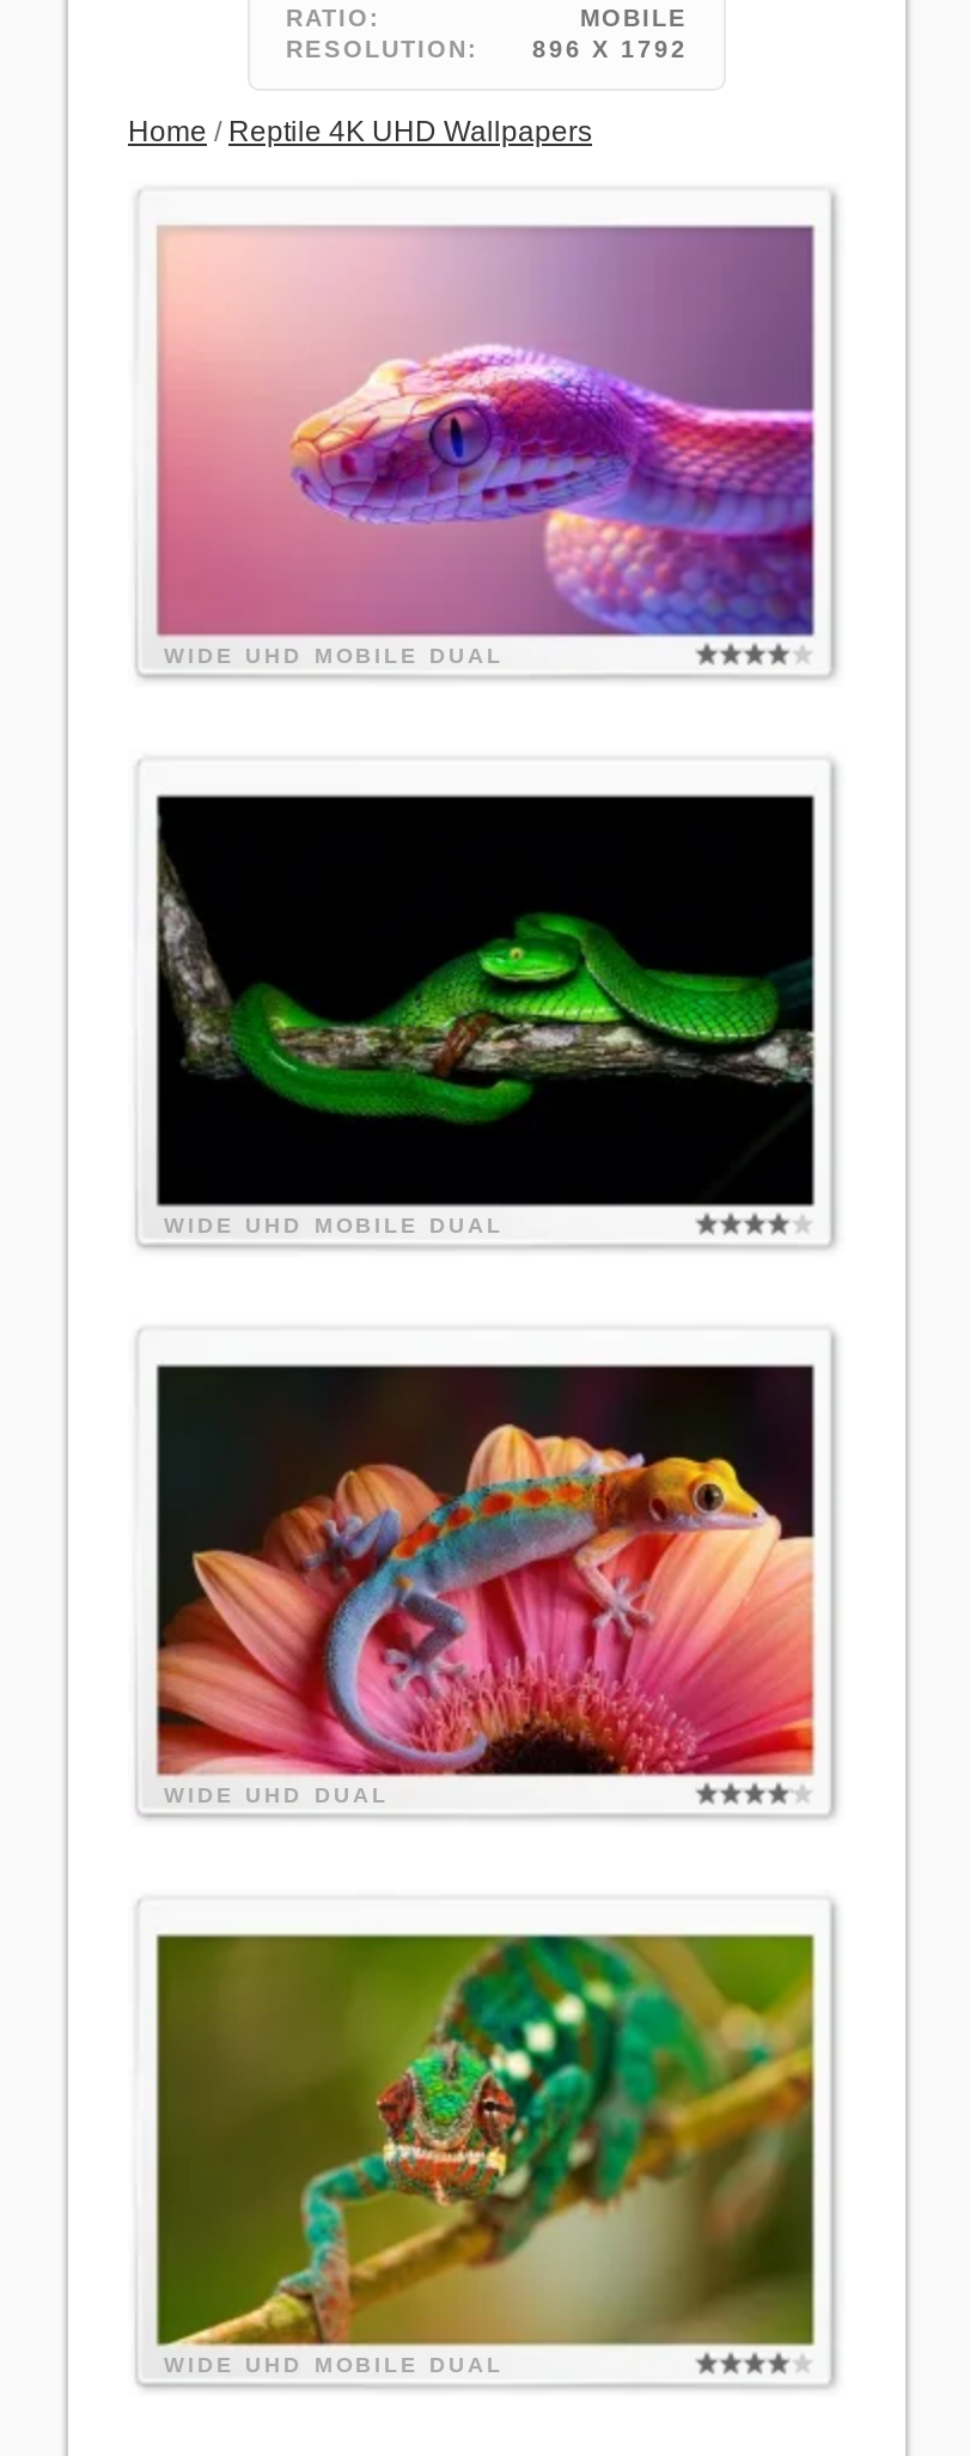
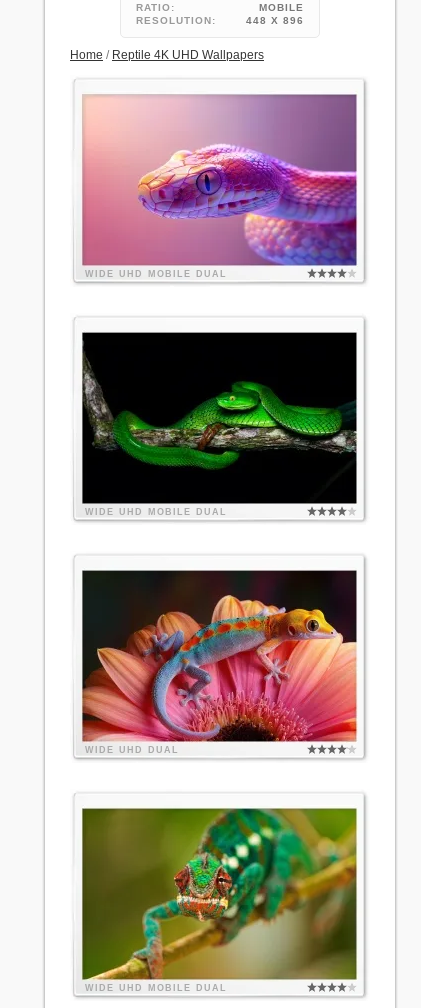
- 896 X 1792
+ 448 X 896
